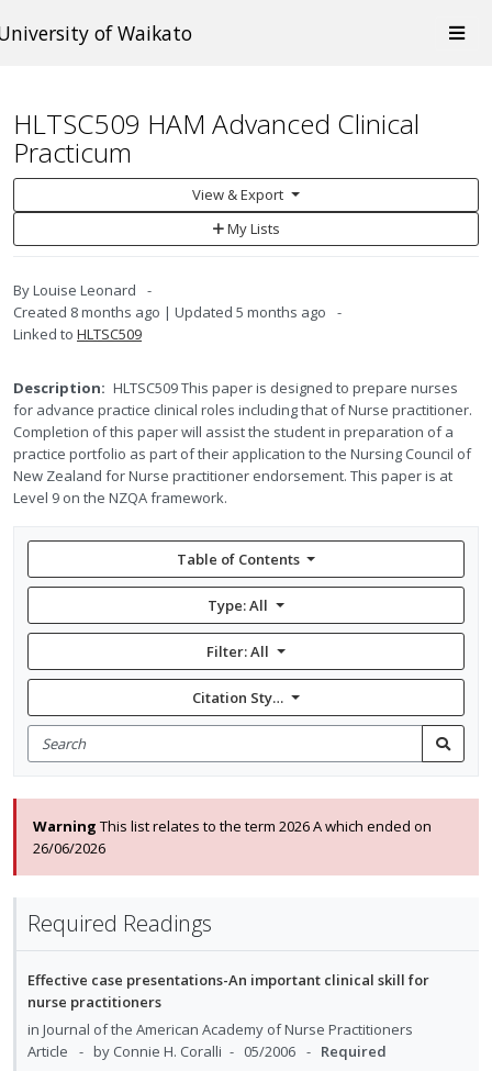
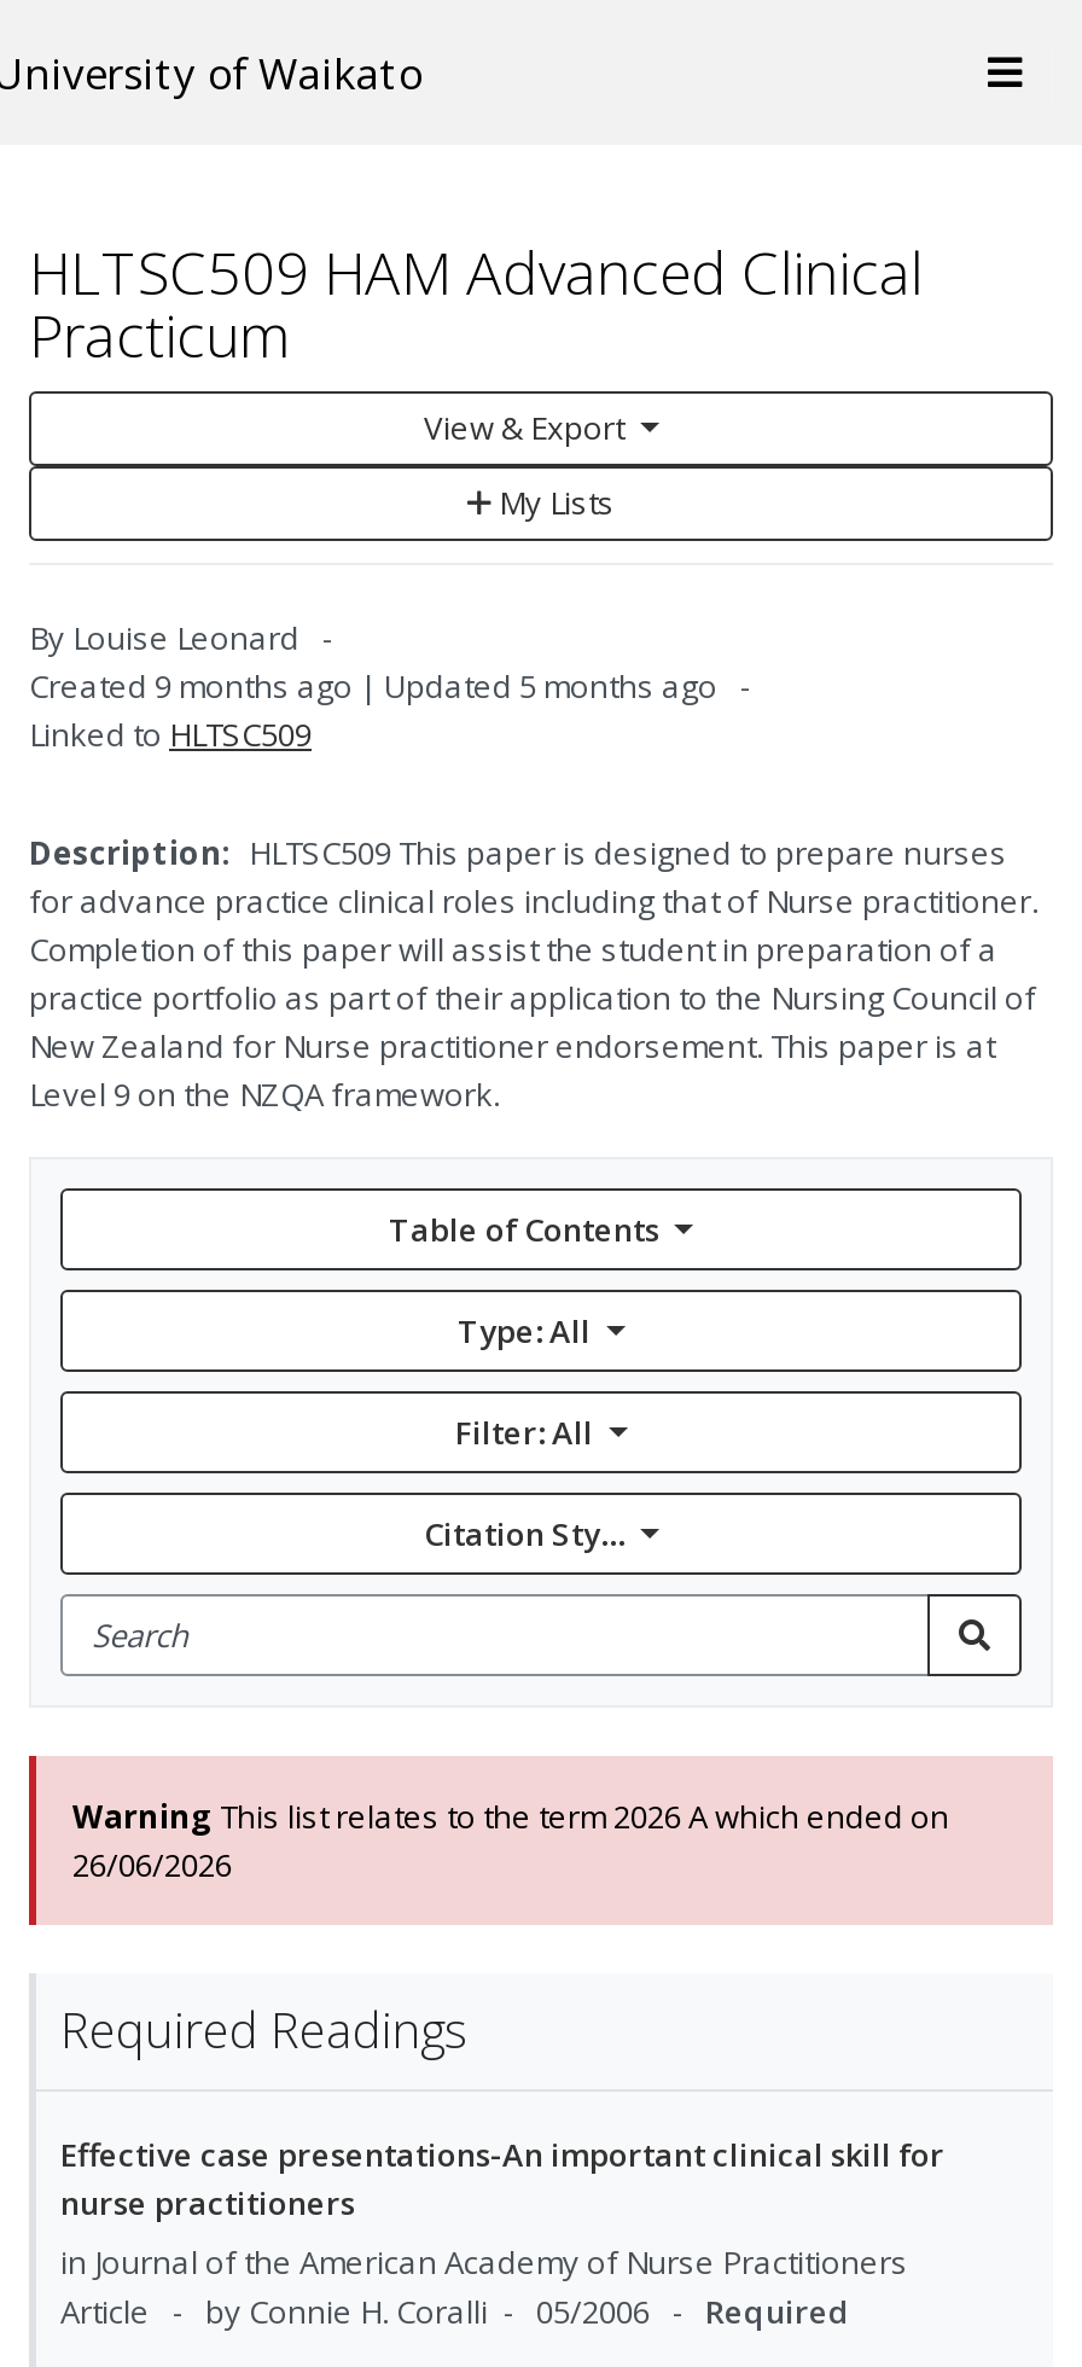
- Created 8 months ago
+ Created 9 months ago
